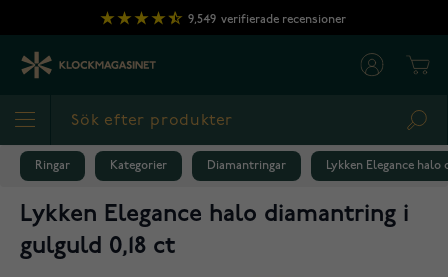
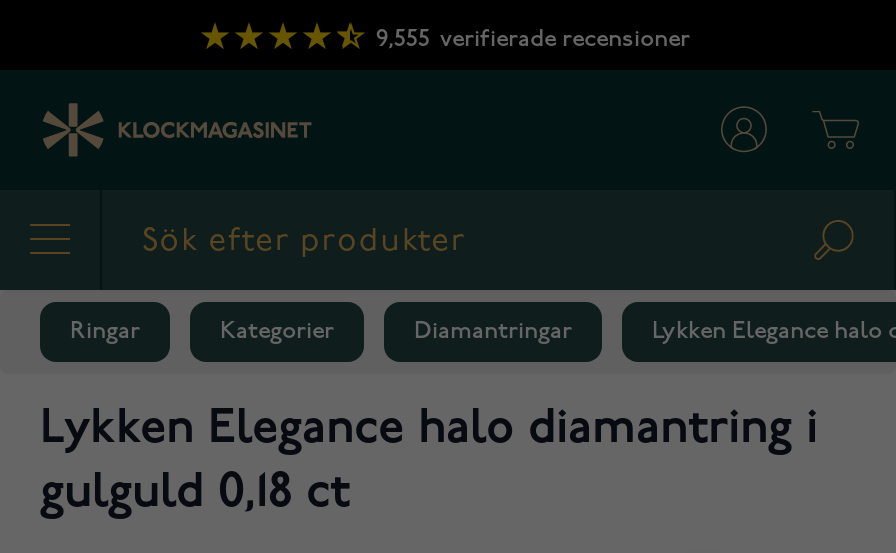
- 9,549 verifierade recensioner
+ 9,555 verifierade recensioner
